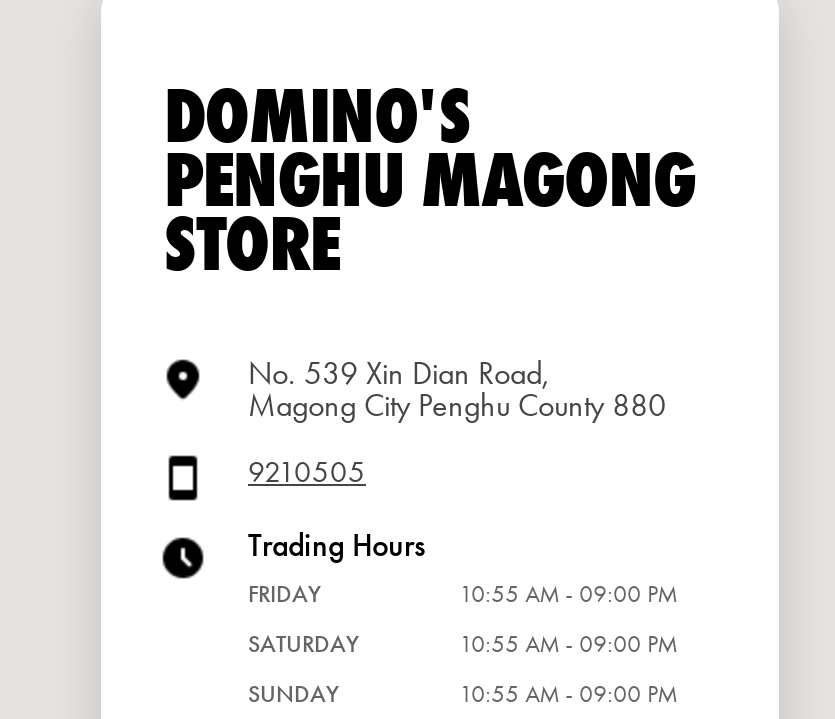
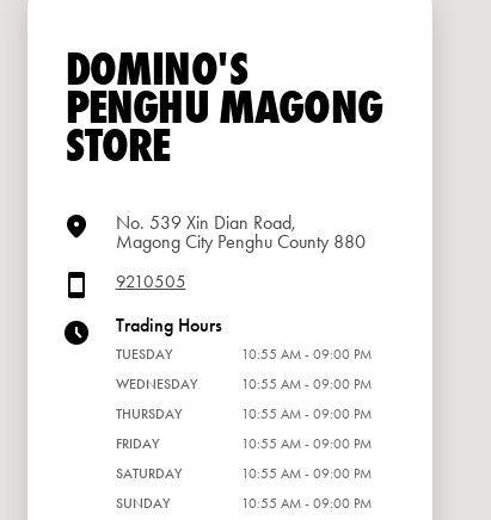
+ TUESDAY
+ 10:55 AM - 09:00 PM
+ WEDNESDAY
+ 10:55 AM - 09:00 PM
+ THURSDAY
+ 10:55 AM - 09:00 PM
